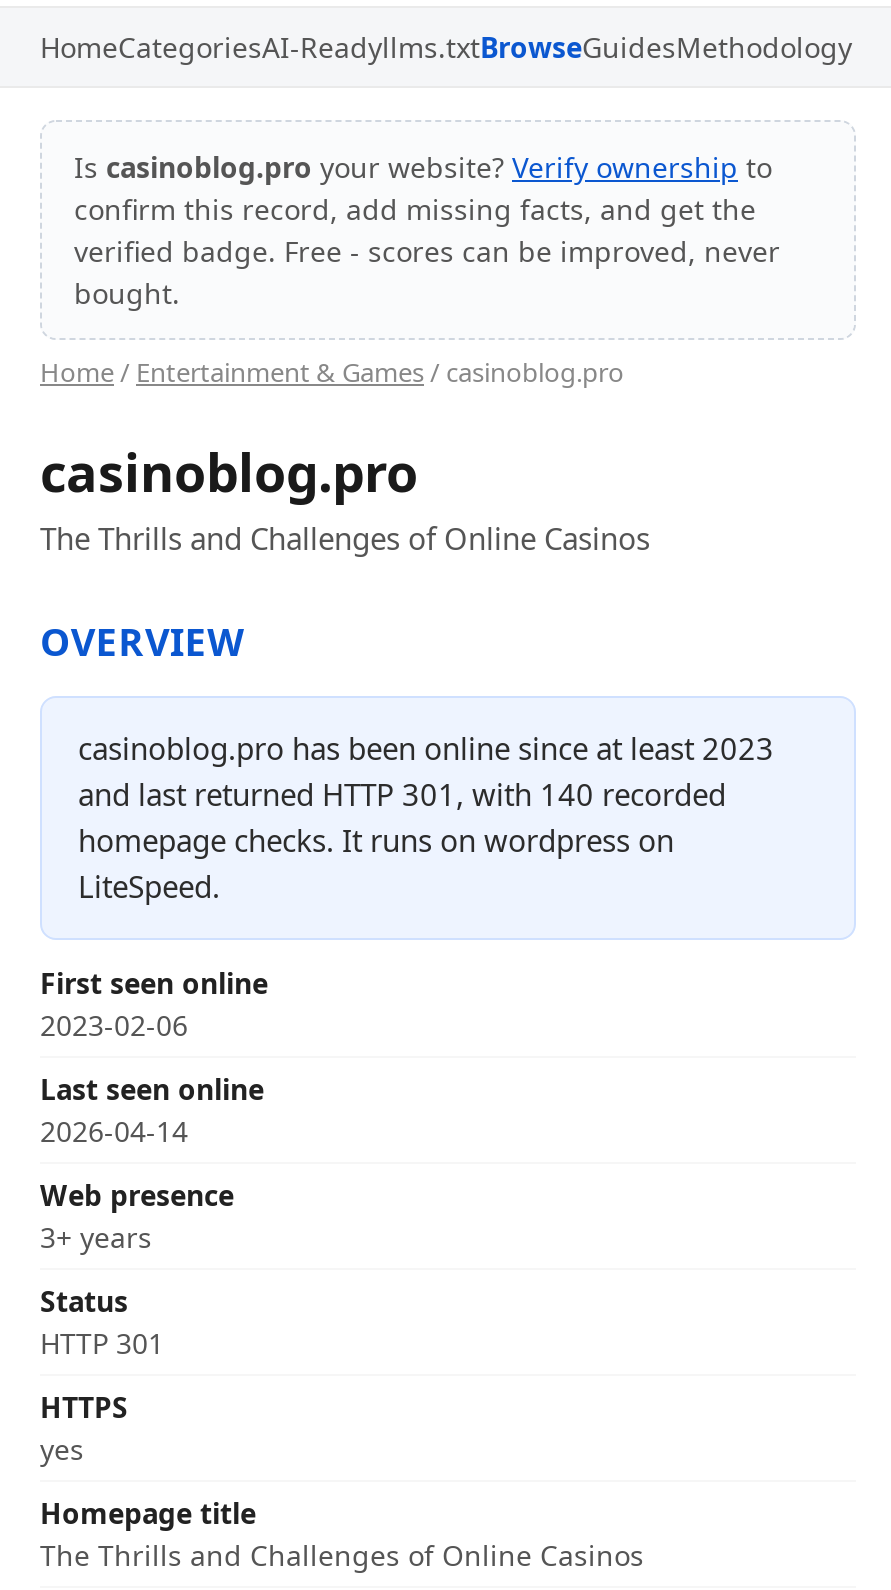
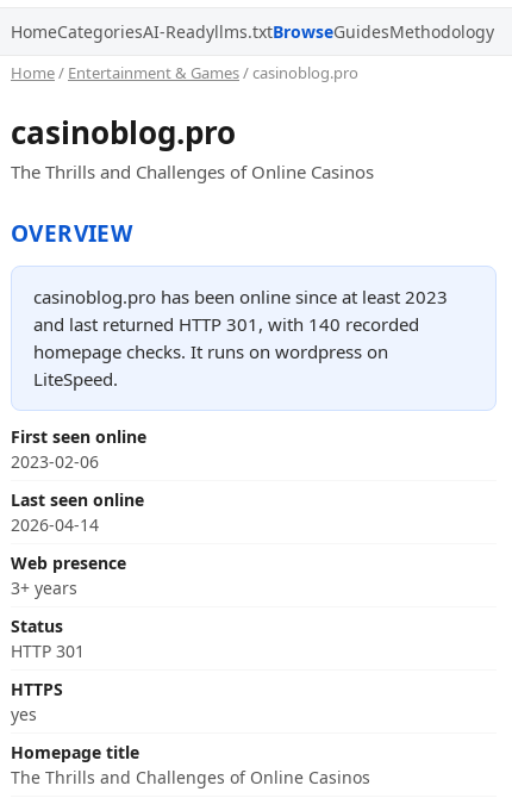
- Is casinoblog.pro your website? Verify ownership to
- confirm this record, add missing facts, and get the
- verified badge. Free - scores can be improved, never
- bought.
